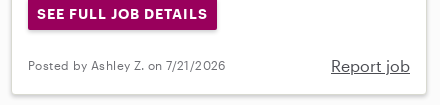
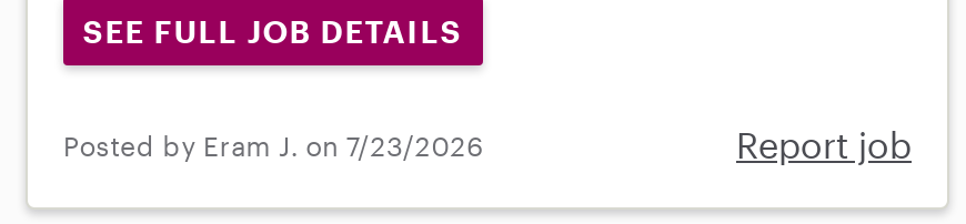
- Posted by Ashley Z. on 7/21/2026
+ Posted by Eram J. on 7/23/2026
